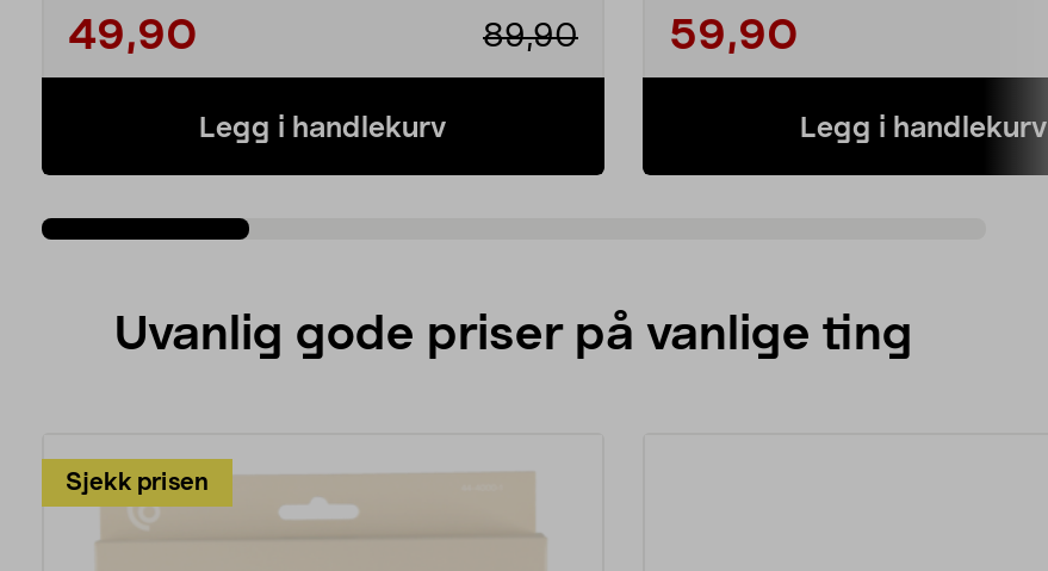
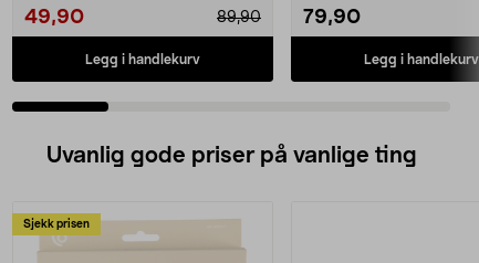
- 59,90
+ 79,90
